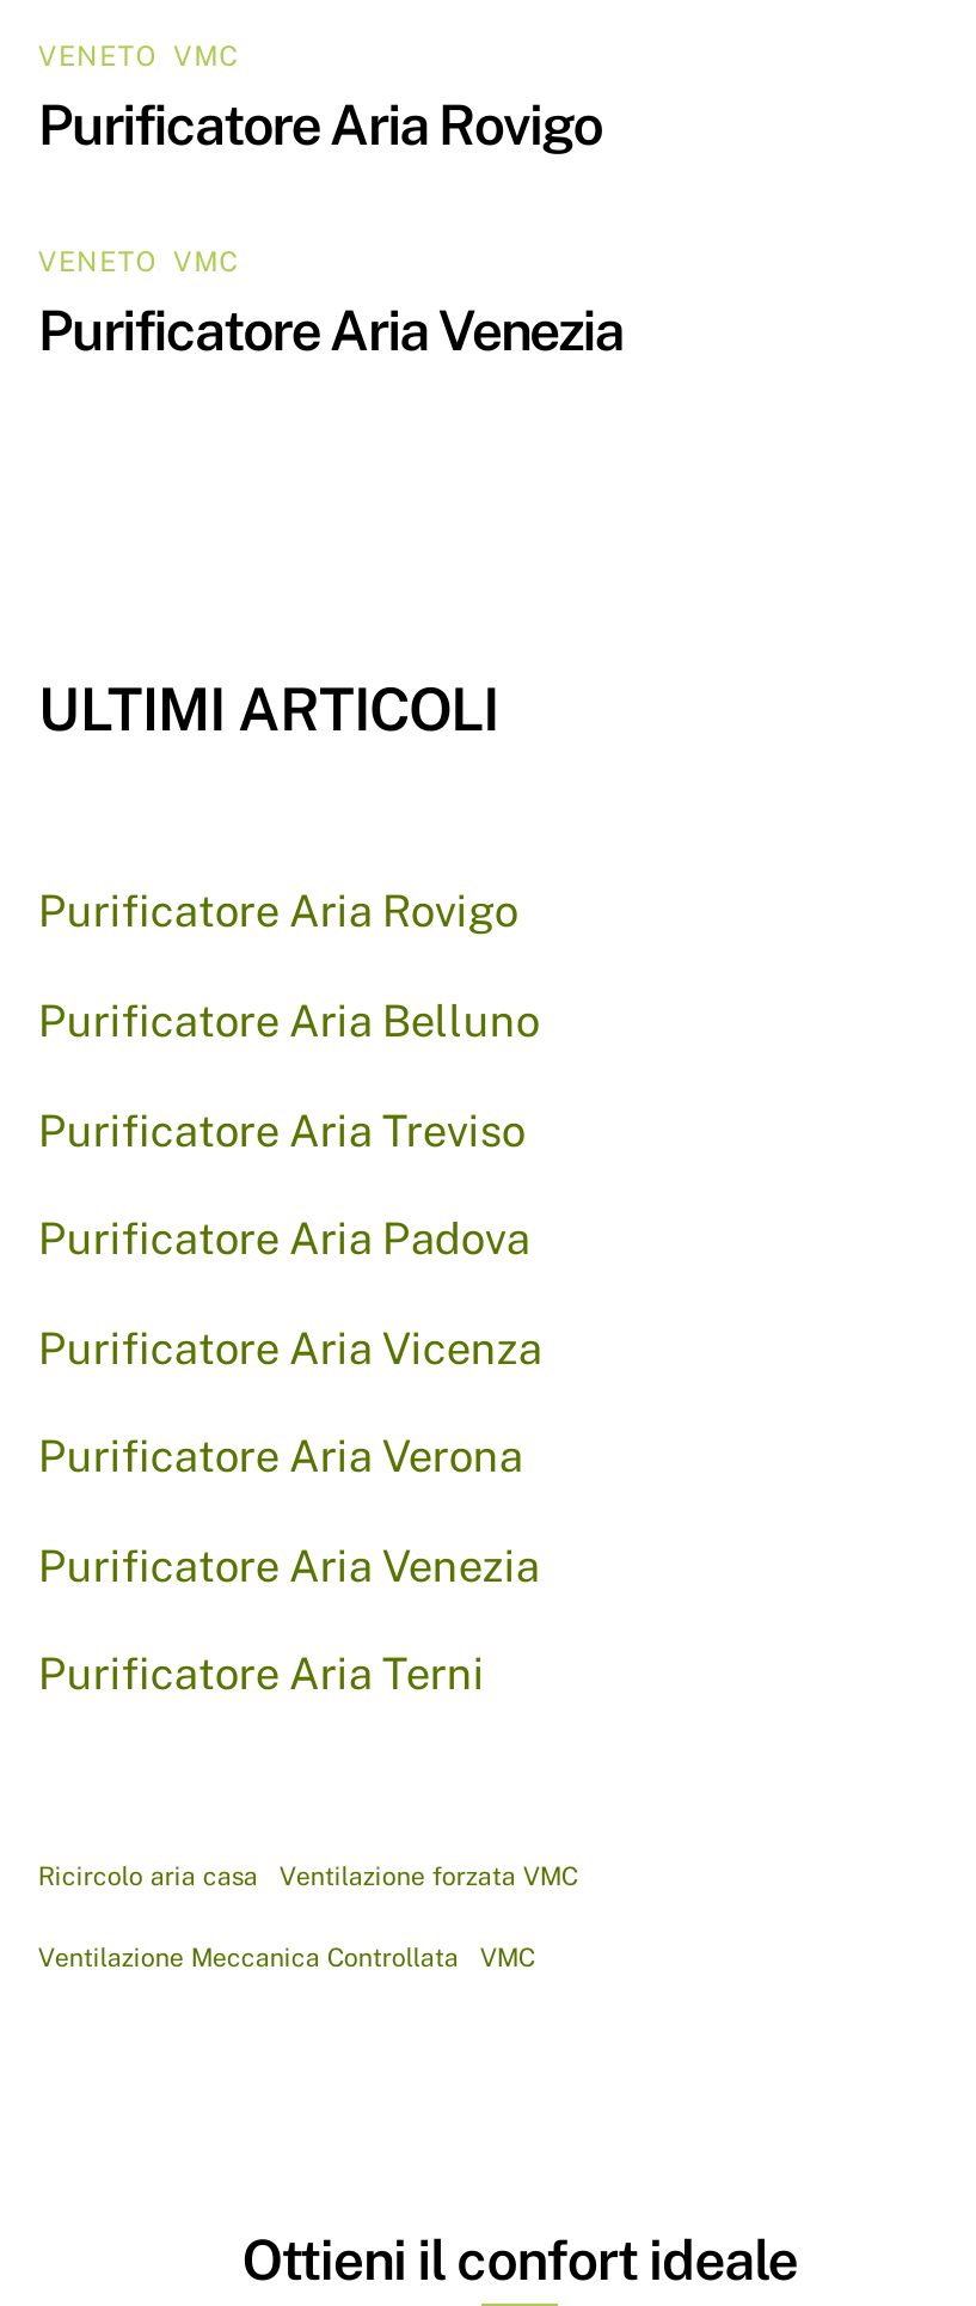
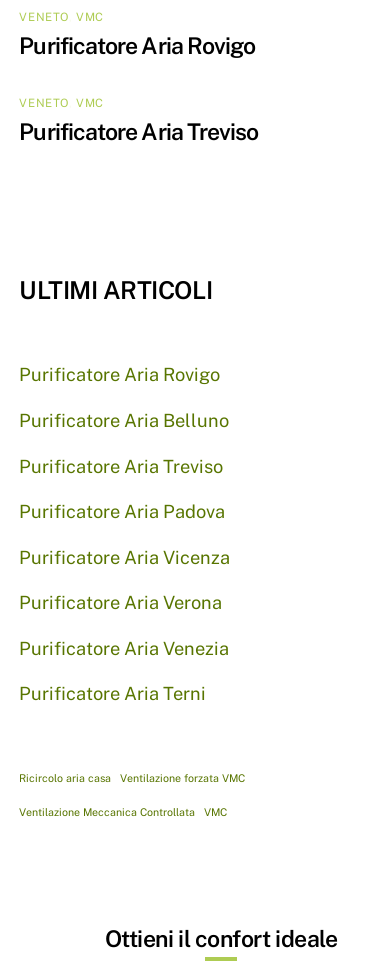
- Purificatore Aria Venezia
+ Purificatore Aria Treviso
